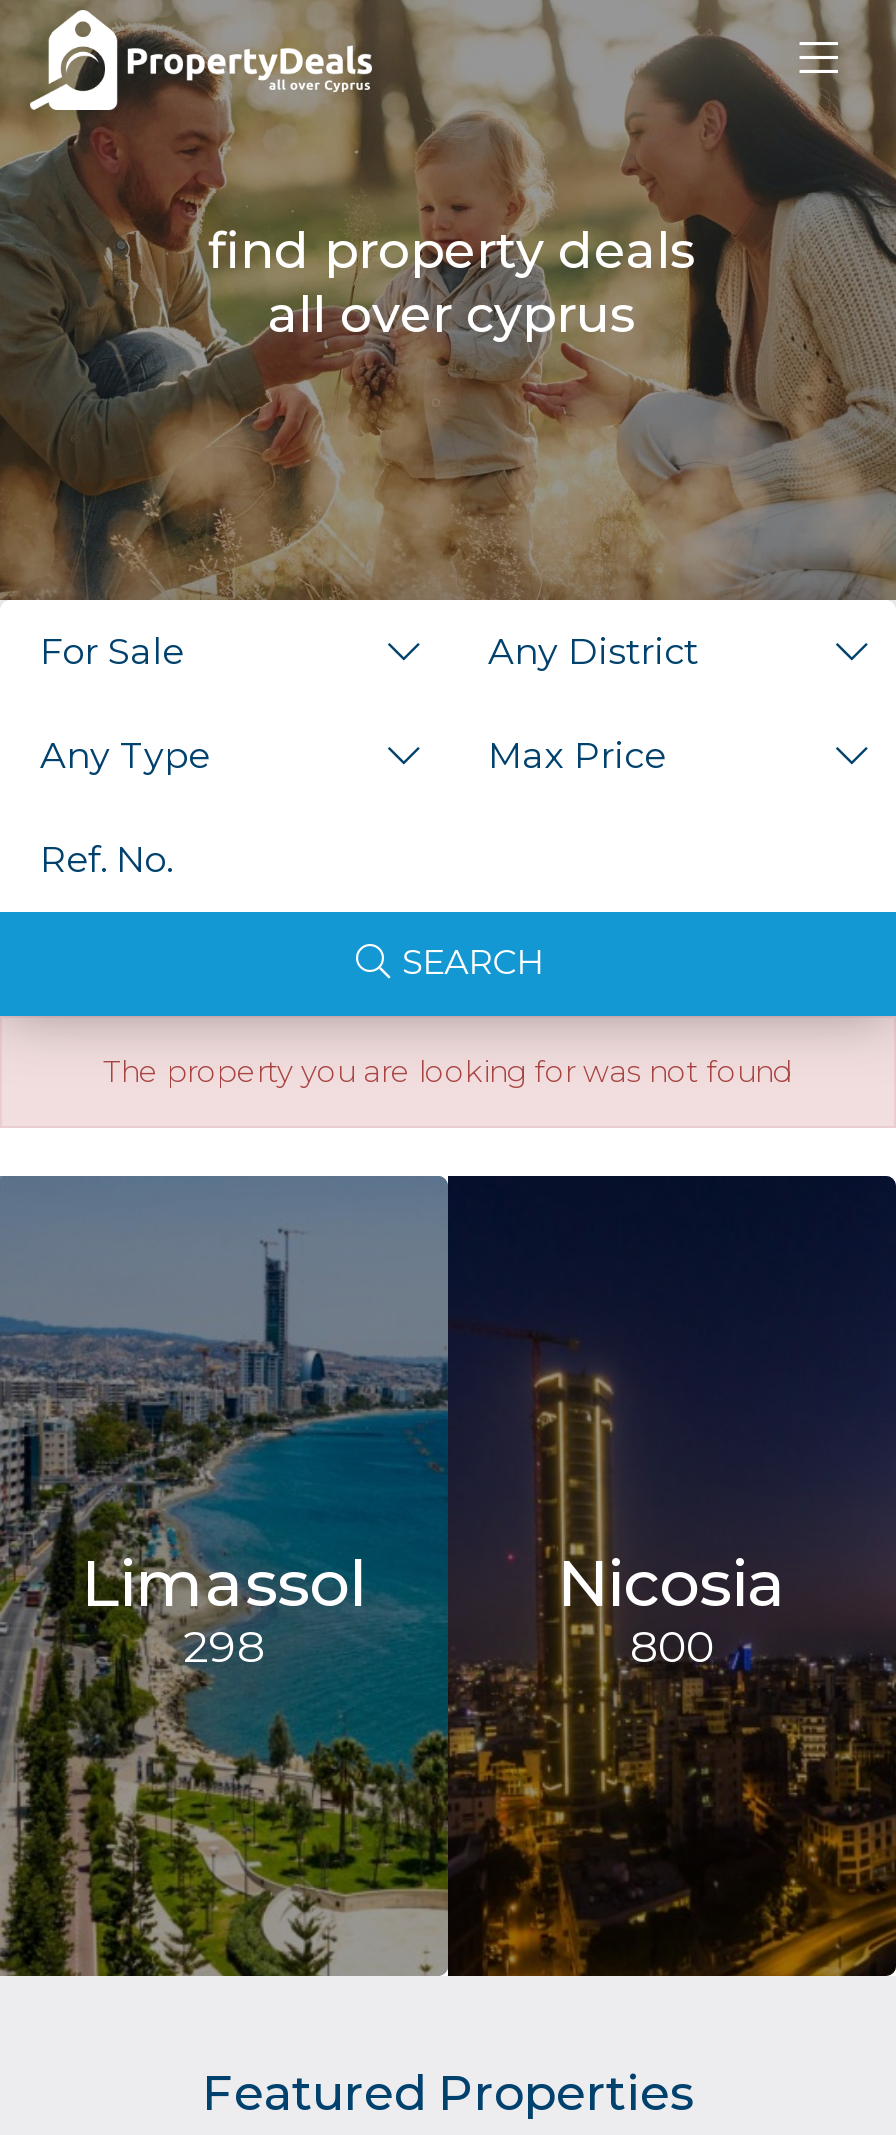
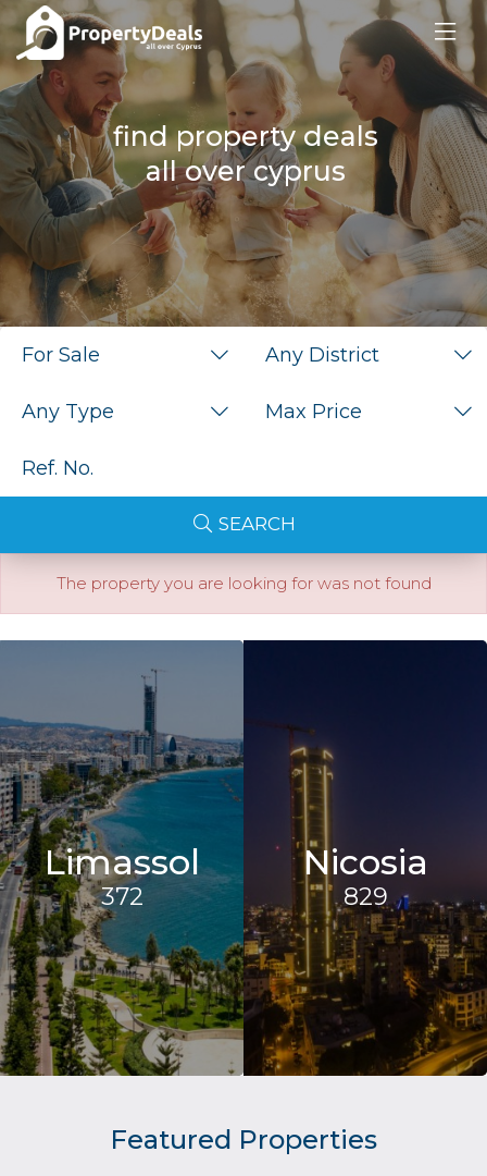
- 298
+ 372

- 800
+ 829
